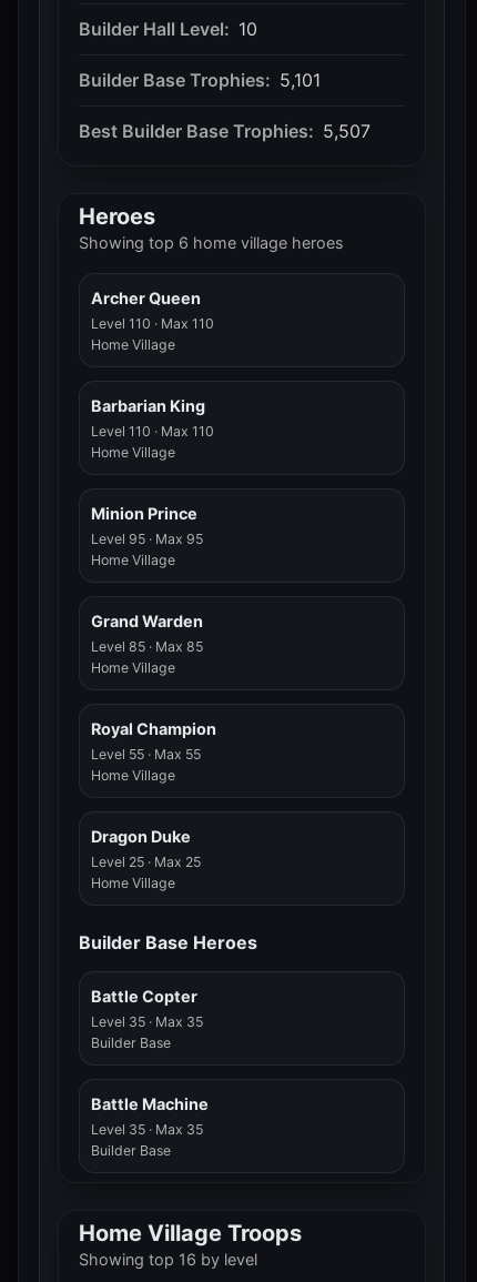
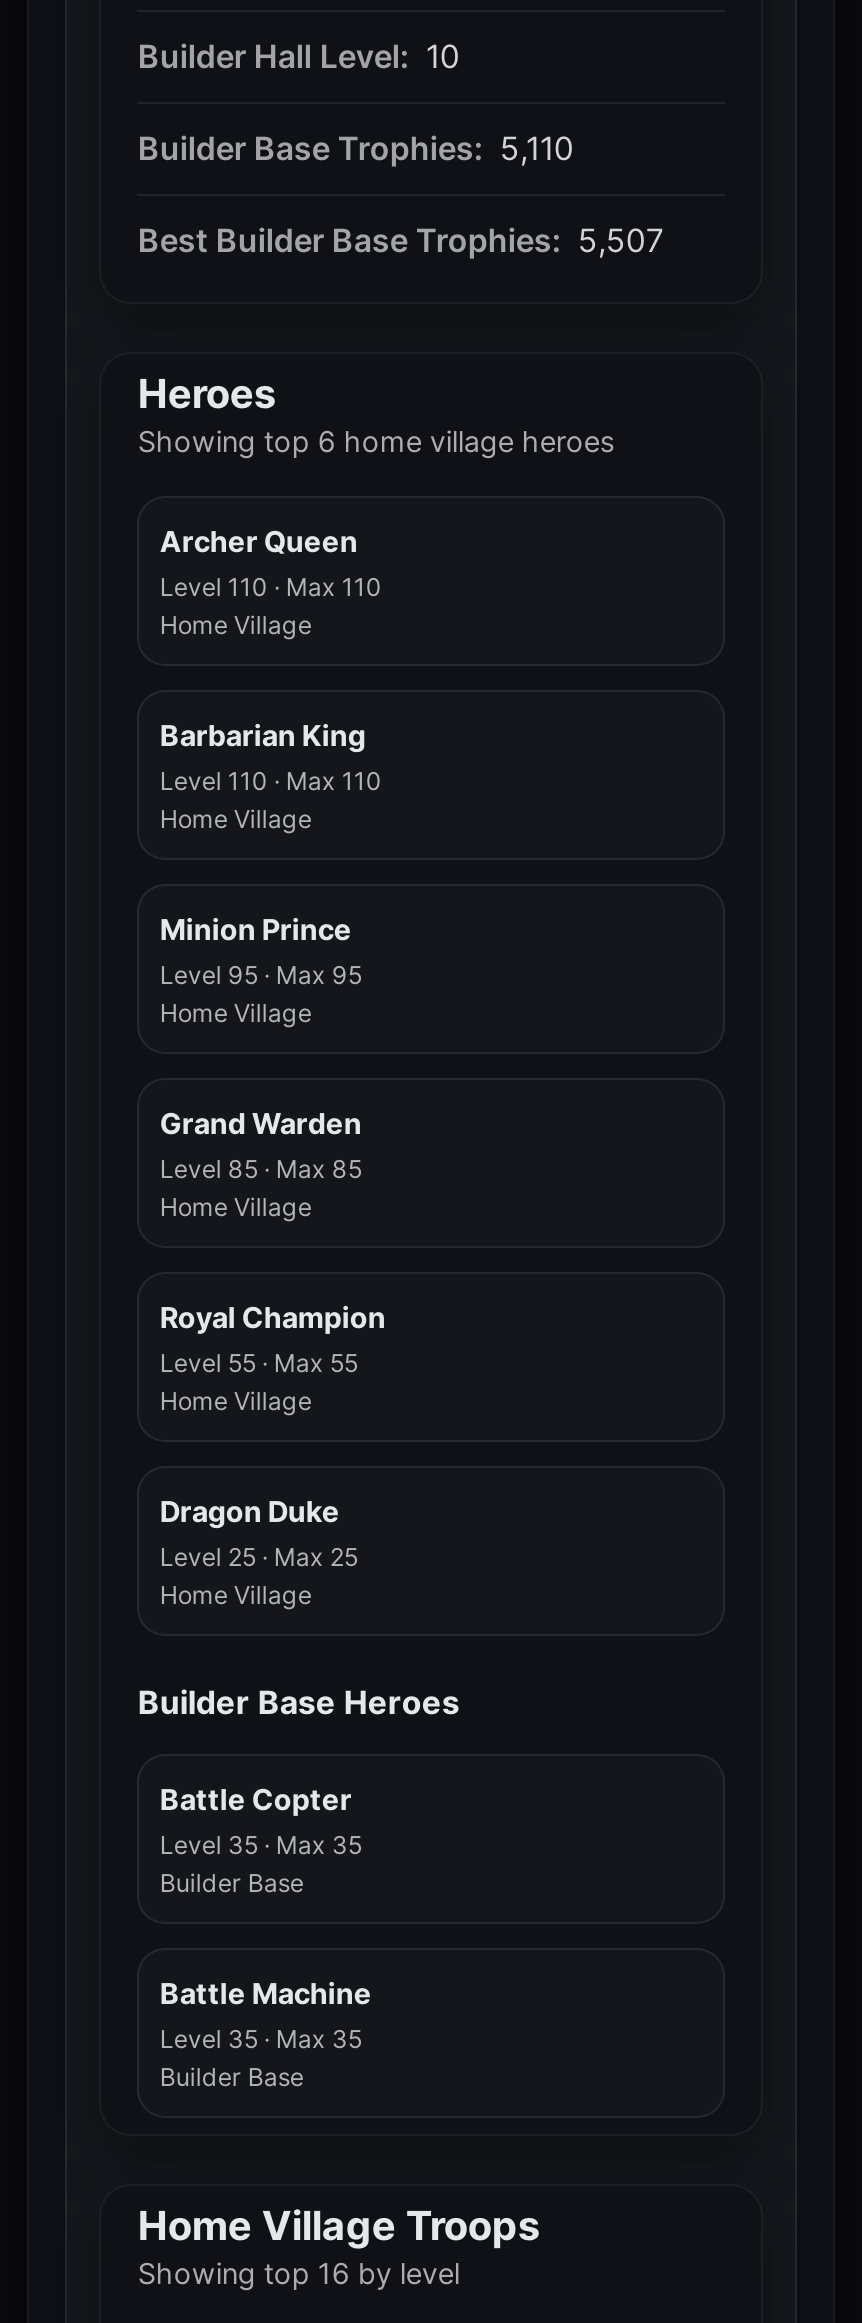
- Builder Base Trophies: 5,101
+ Builder Base Trophies: 5,110
